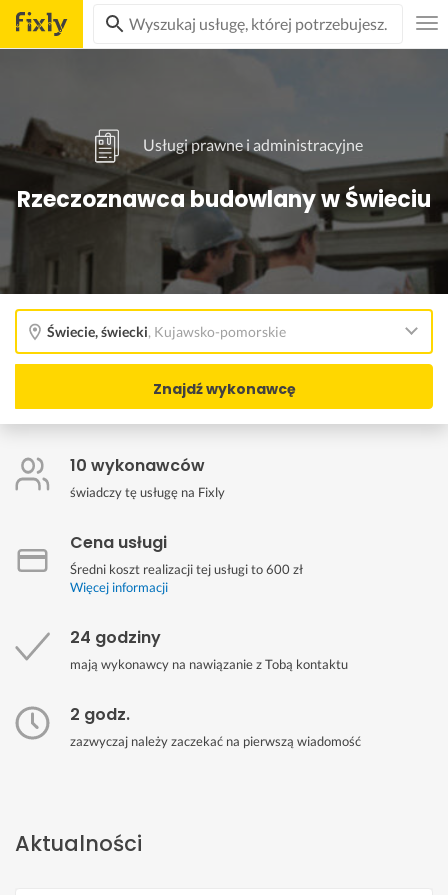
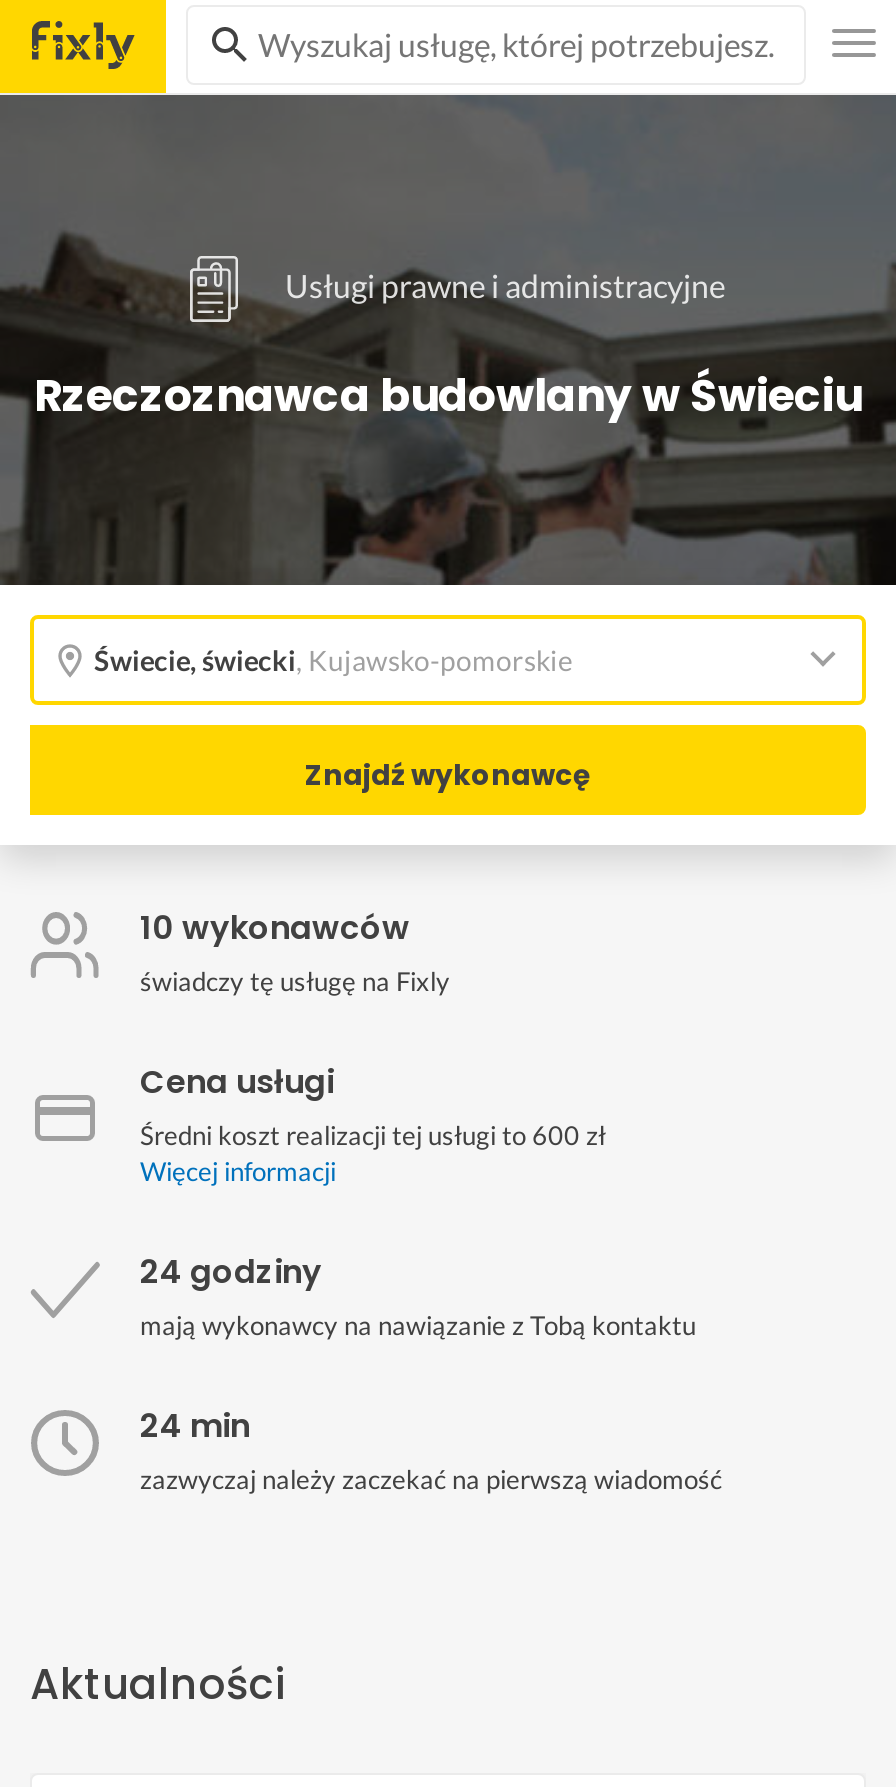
- 2 godz.
+ 24 min
